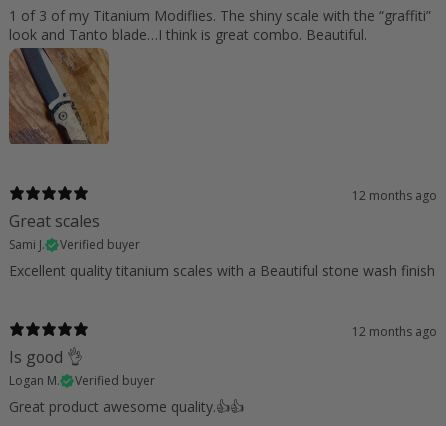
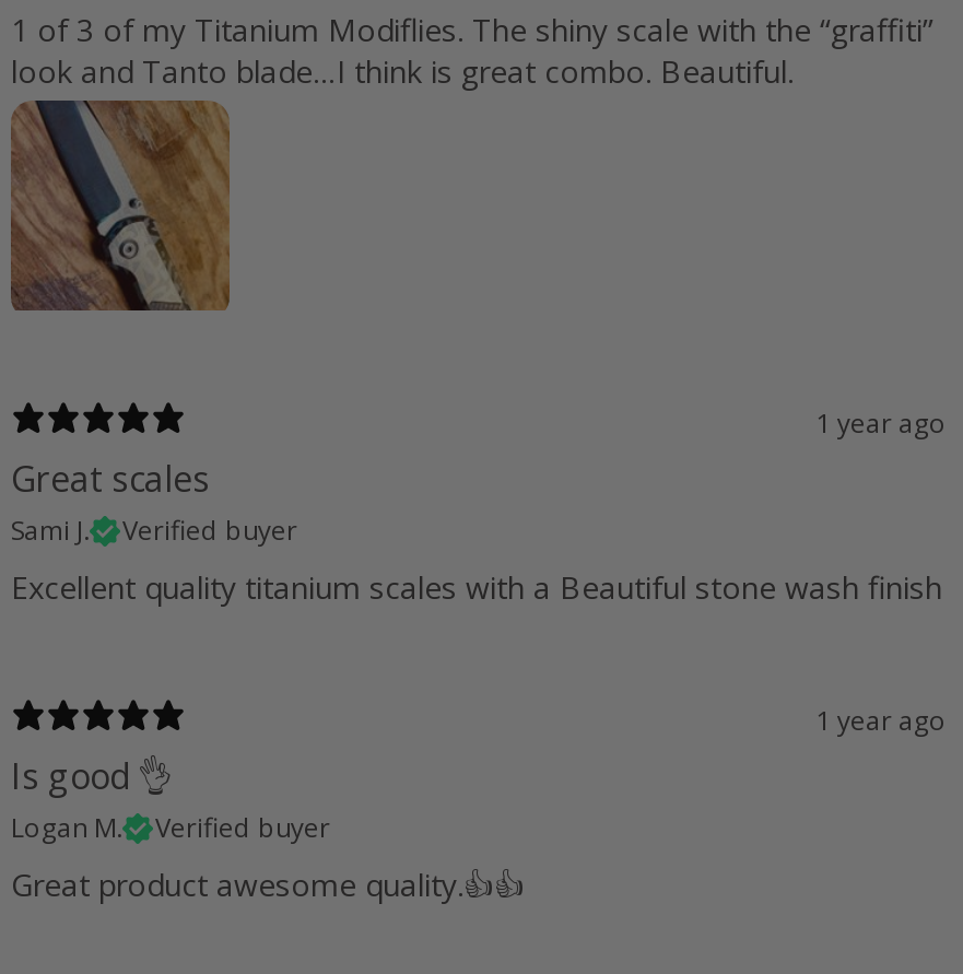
- 12 months ago
+ 1 year ago

- 12 months ago
+ 1 year ago
